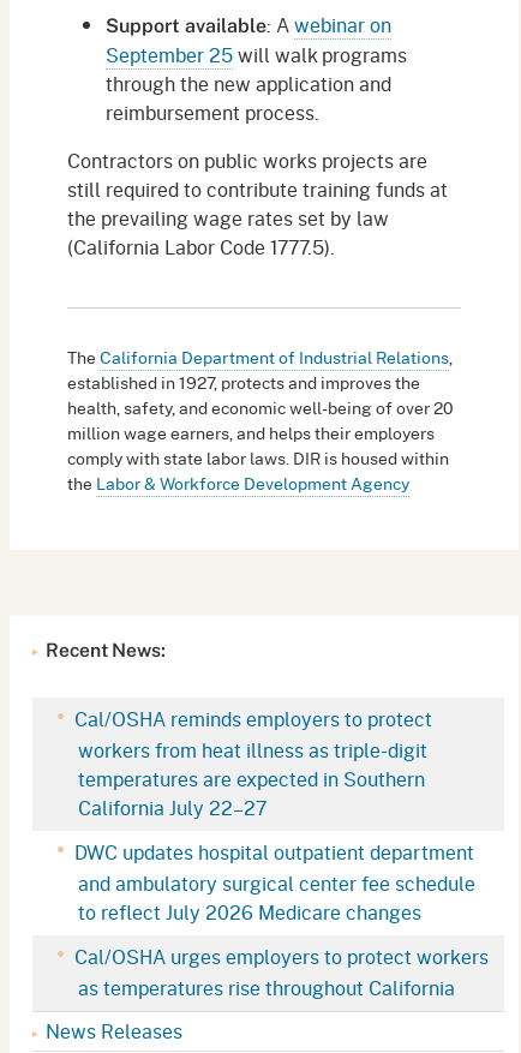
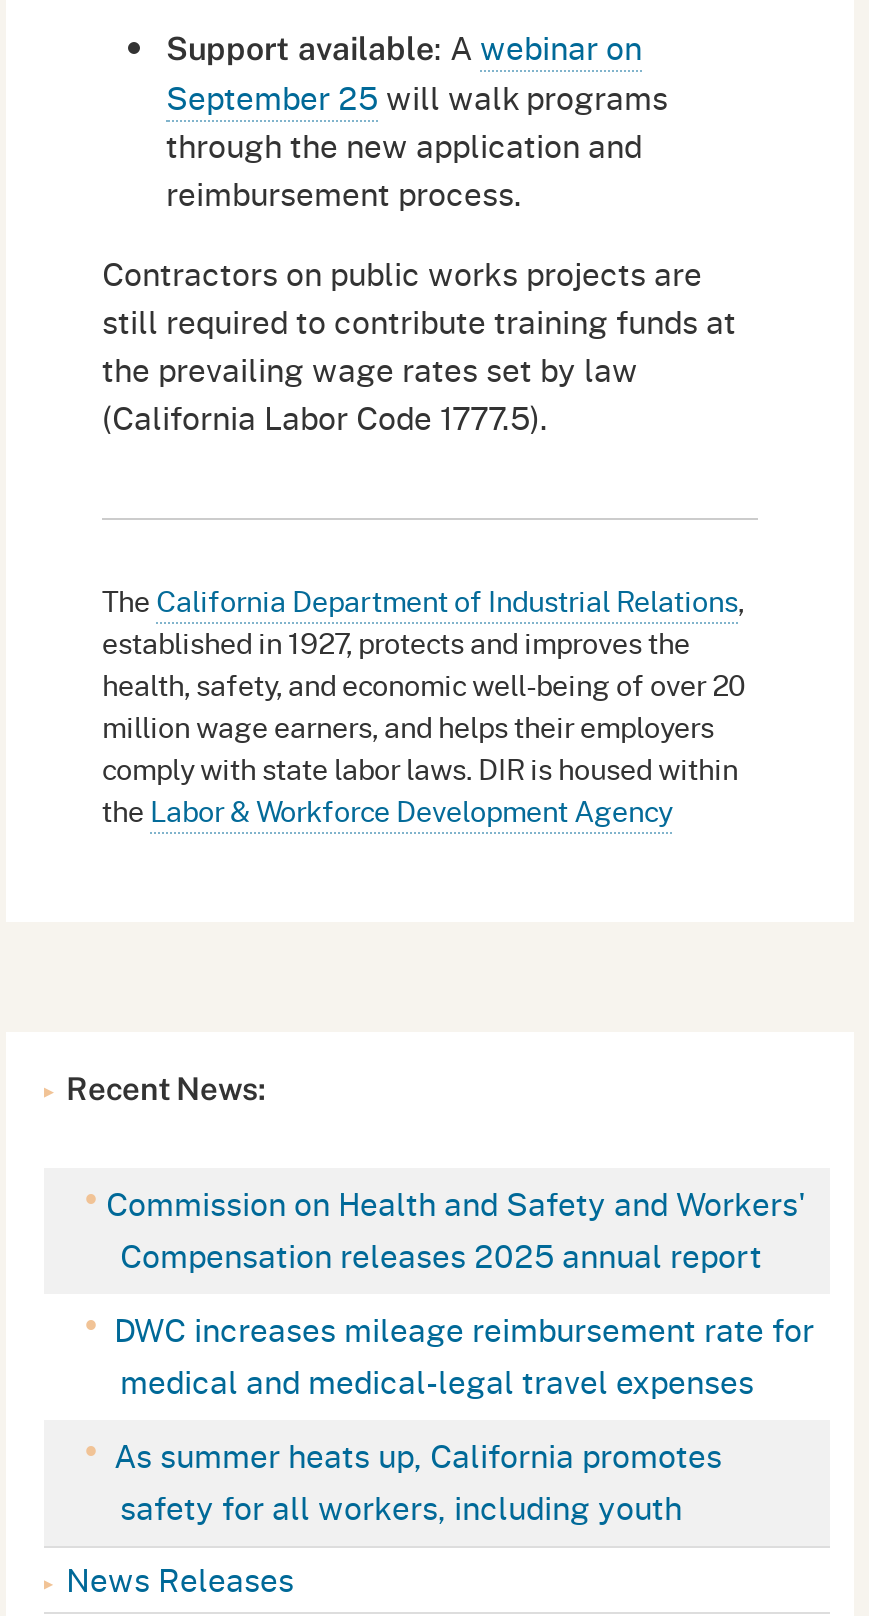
- Cal/OSHA reminds employers to protect
- workers from heat illness as triple-digit
- temperatures are expected in Southern
- California July 22–27
+ Commission on Health and Safety and Workers'
+ Compensation releases 2025 annual report

- DWC updates hospital outpatient department
- and ambulatory surgical center fee schedule
- to reflect July 2026 Medicare changes
+ DWC increases mileage reimbursement rate for
+ medical and medical-legal travel expenses

- Cal/OSHA urges employers to protect workers
- as temperatures rise throughout California
+ As summer heats up, California promotes
+ safety for all workers, including youth
